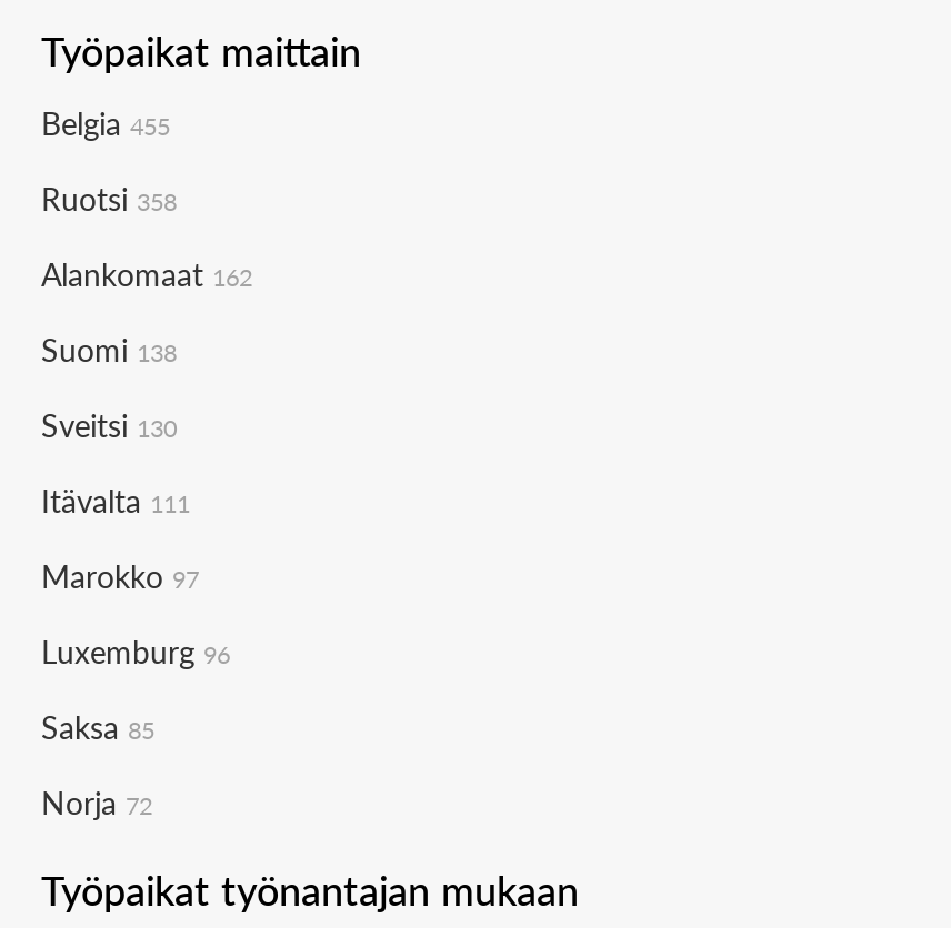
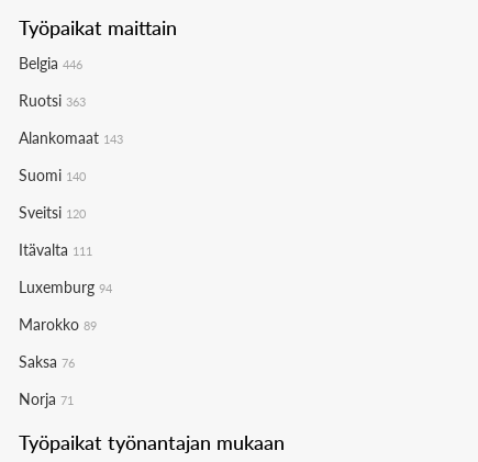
- Belgia 455
+ Belgia 446

- Ruotsi 358
+ Ruotsi 363

- Alankomaat 162
+ Alankomaat 143

- Suomi 138
+ Suomi 140

- Sveitsi 130
+ Sveitsi 120

- Marokko 97
+ Luxemburg 94

- Luxemburg 96
+ Marokko 89

- Saksa 85
+ Saksa 76

- Norja 72
+ Norja 71
